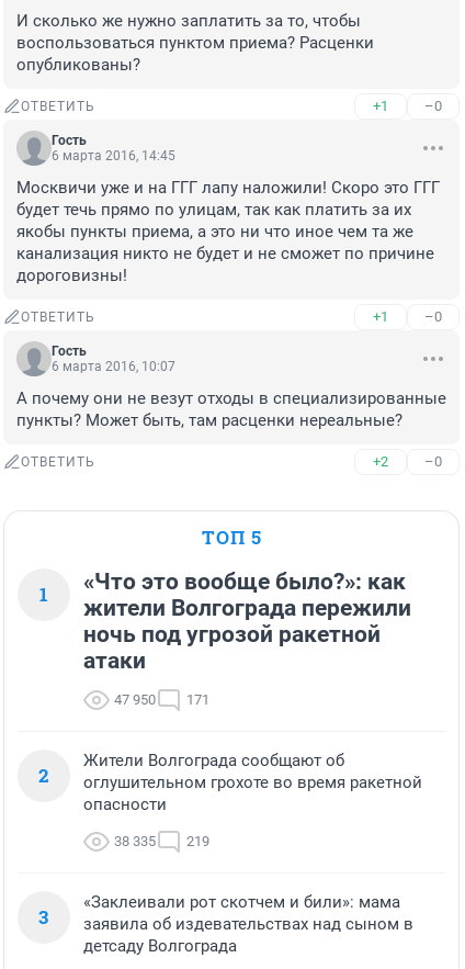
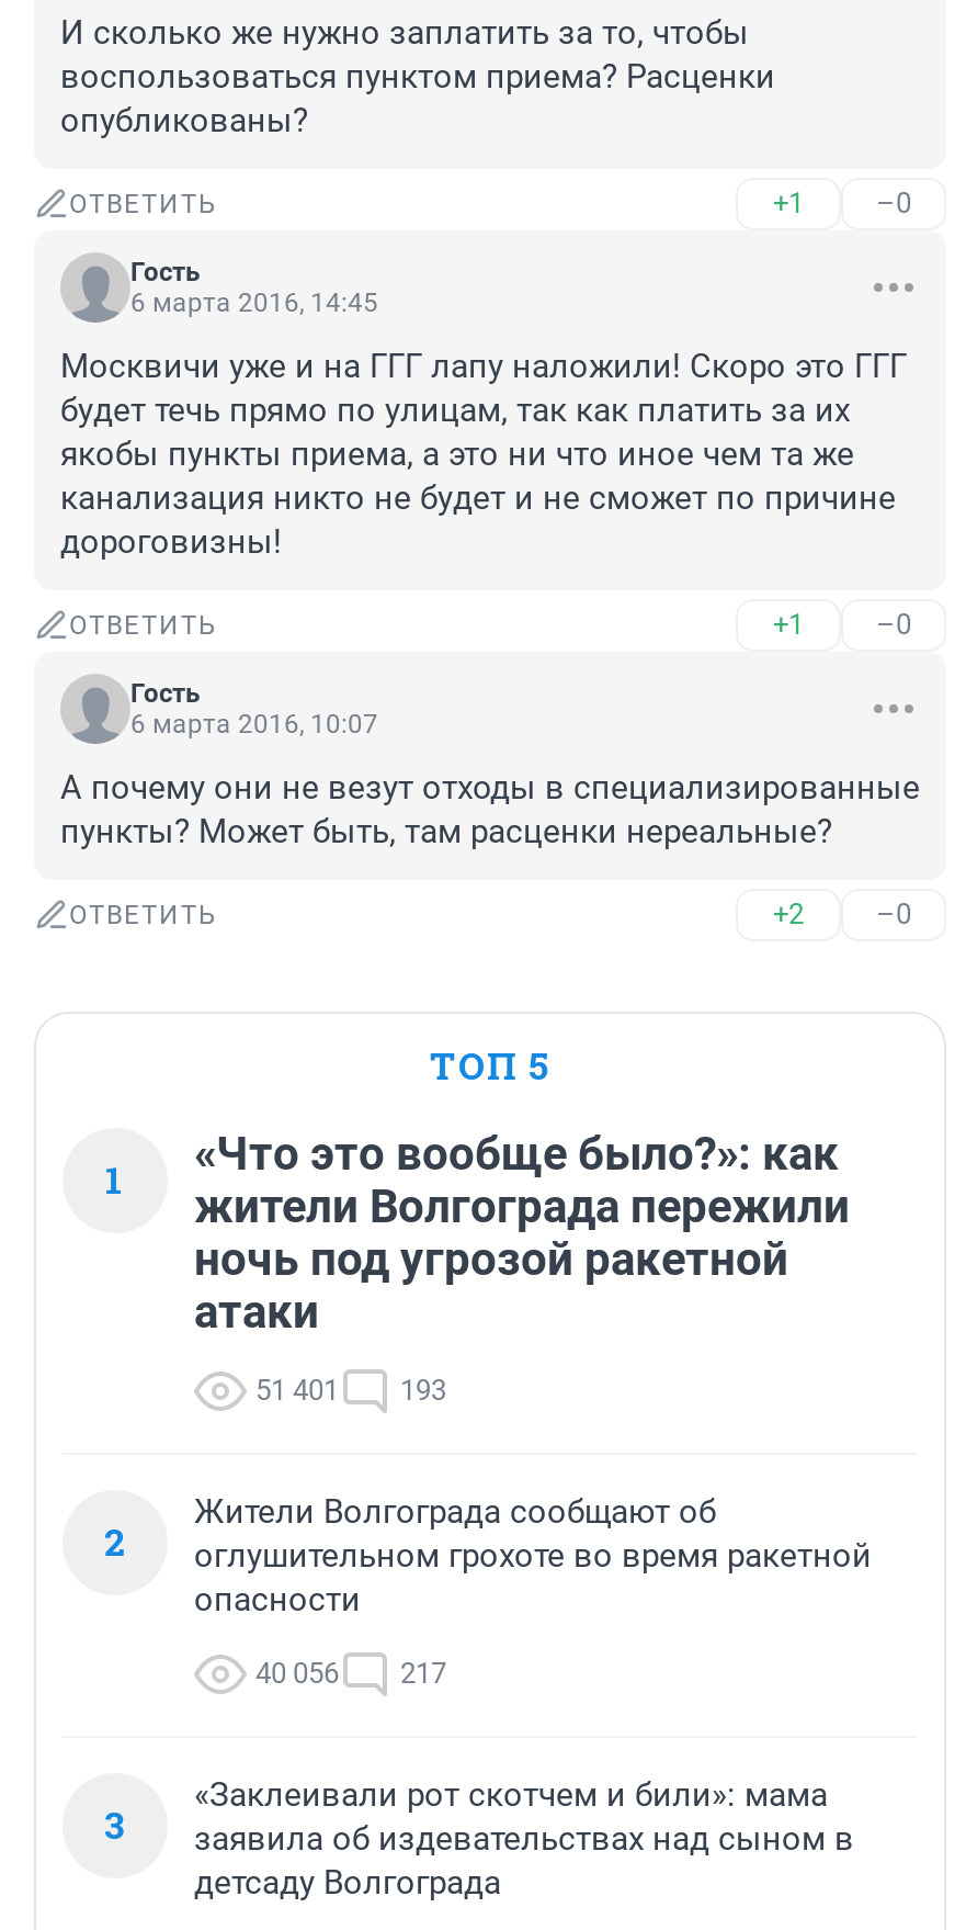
- 47 950
+ 51 401

- 171
+ 193

- 38 335
+ 40 056

- 219
+ 217
